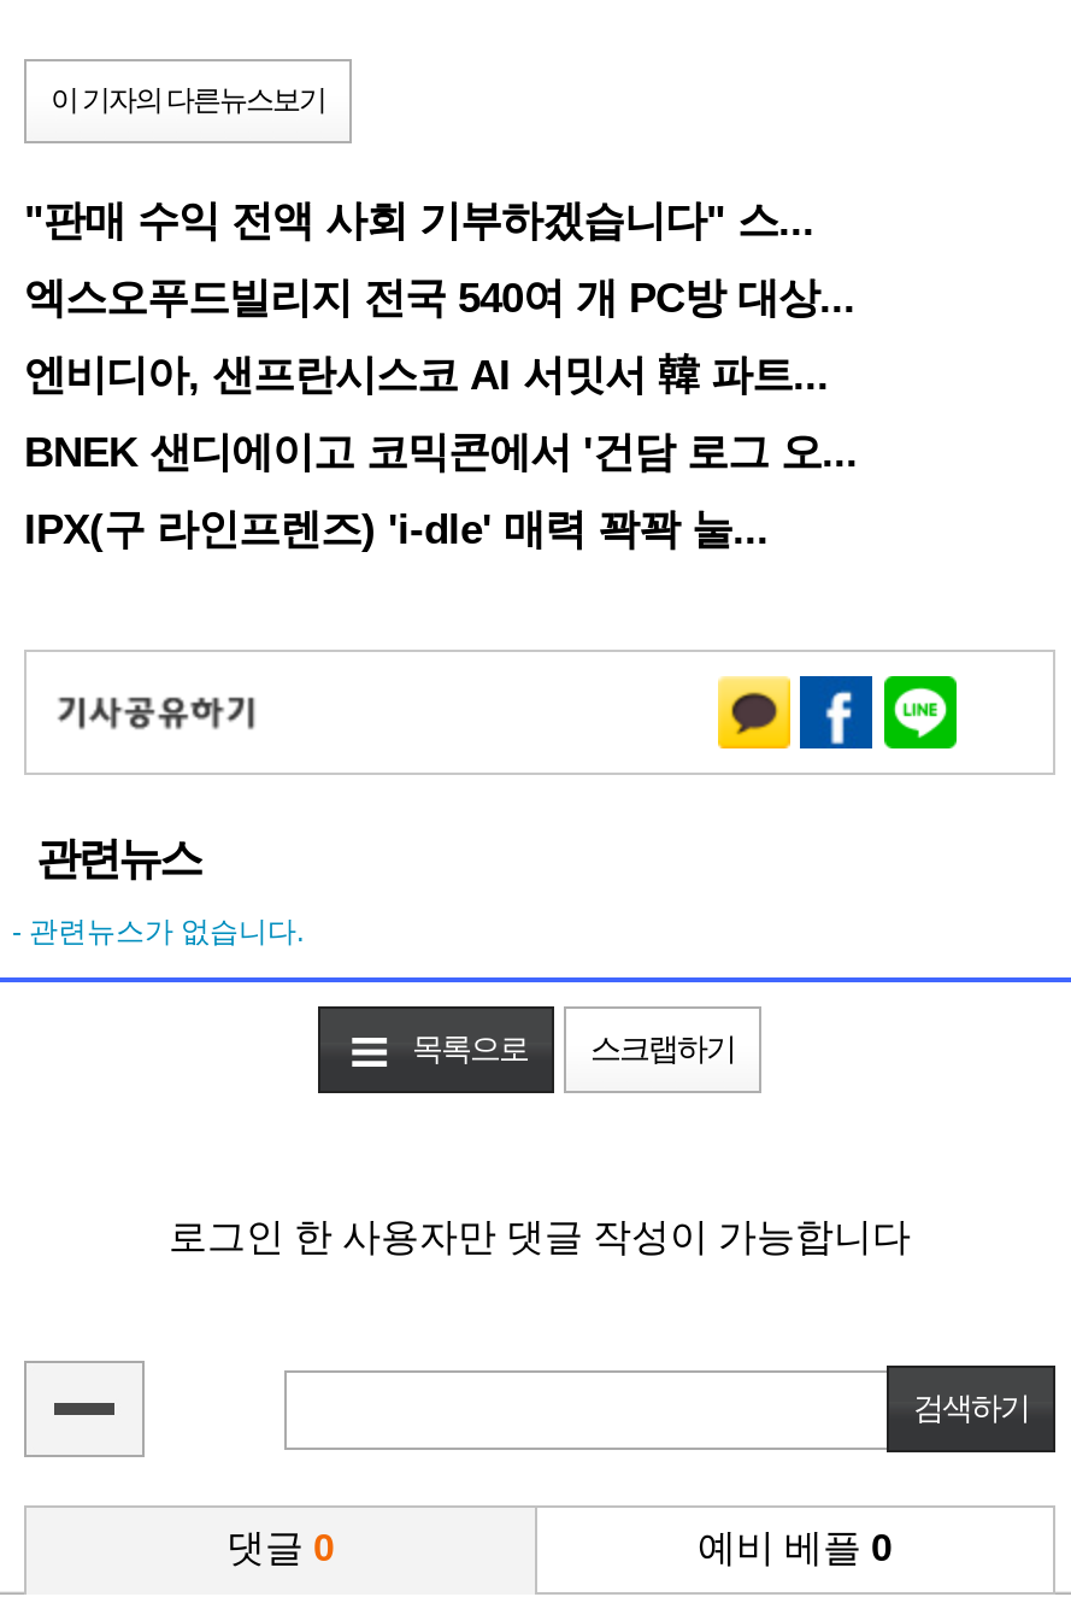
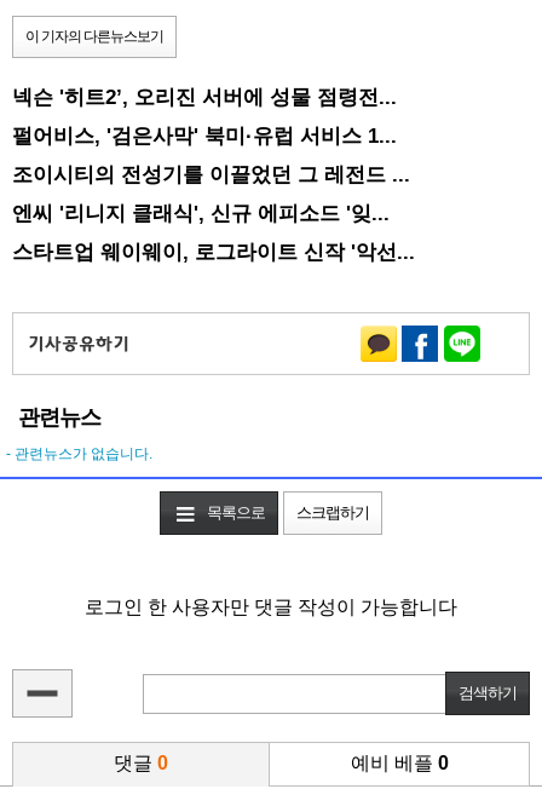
- "판매 수익 전액 사회 기부하겠습니다" 스...
+ 넥슨 '히트2’, 오리진 서버에 성물 점령전...

- 엑스오푸드빌리지 전국 540여 개 PC방 대상...
+ 펄어비스, '검은사막' 북미·유럽 서비스 1...

- 엔비디아, 샌프란시스코 AI 서밋서 韓 파트...
+ 조이시티의 전성기를 이끌었던 그 레전드 ...

- BNEK 샌디에이고 코믹콘에서 '건담 로그 오...
+ 엔씨 '리니지 클래식', 신규 에피소드 '잊...

- IPX(구 라인프렌즈) 'i-dle' 매력 꽉꽉 눌...
+ 스타트업 웨이웨이, 로그라이트 신작 '악선...
